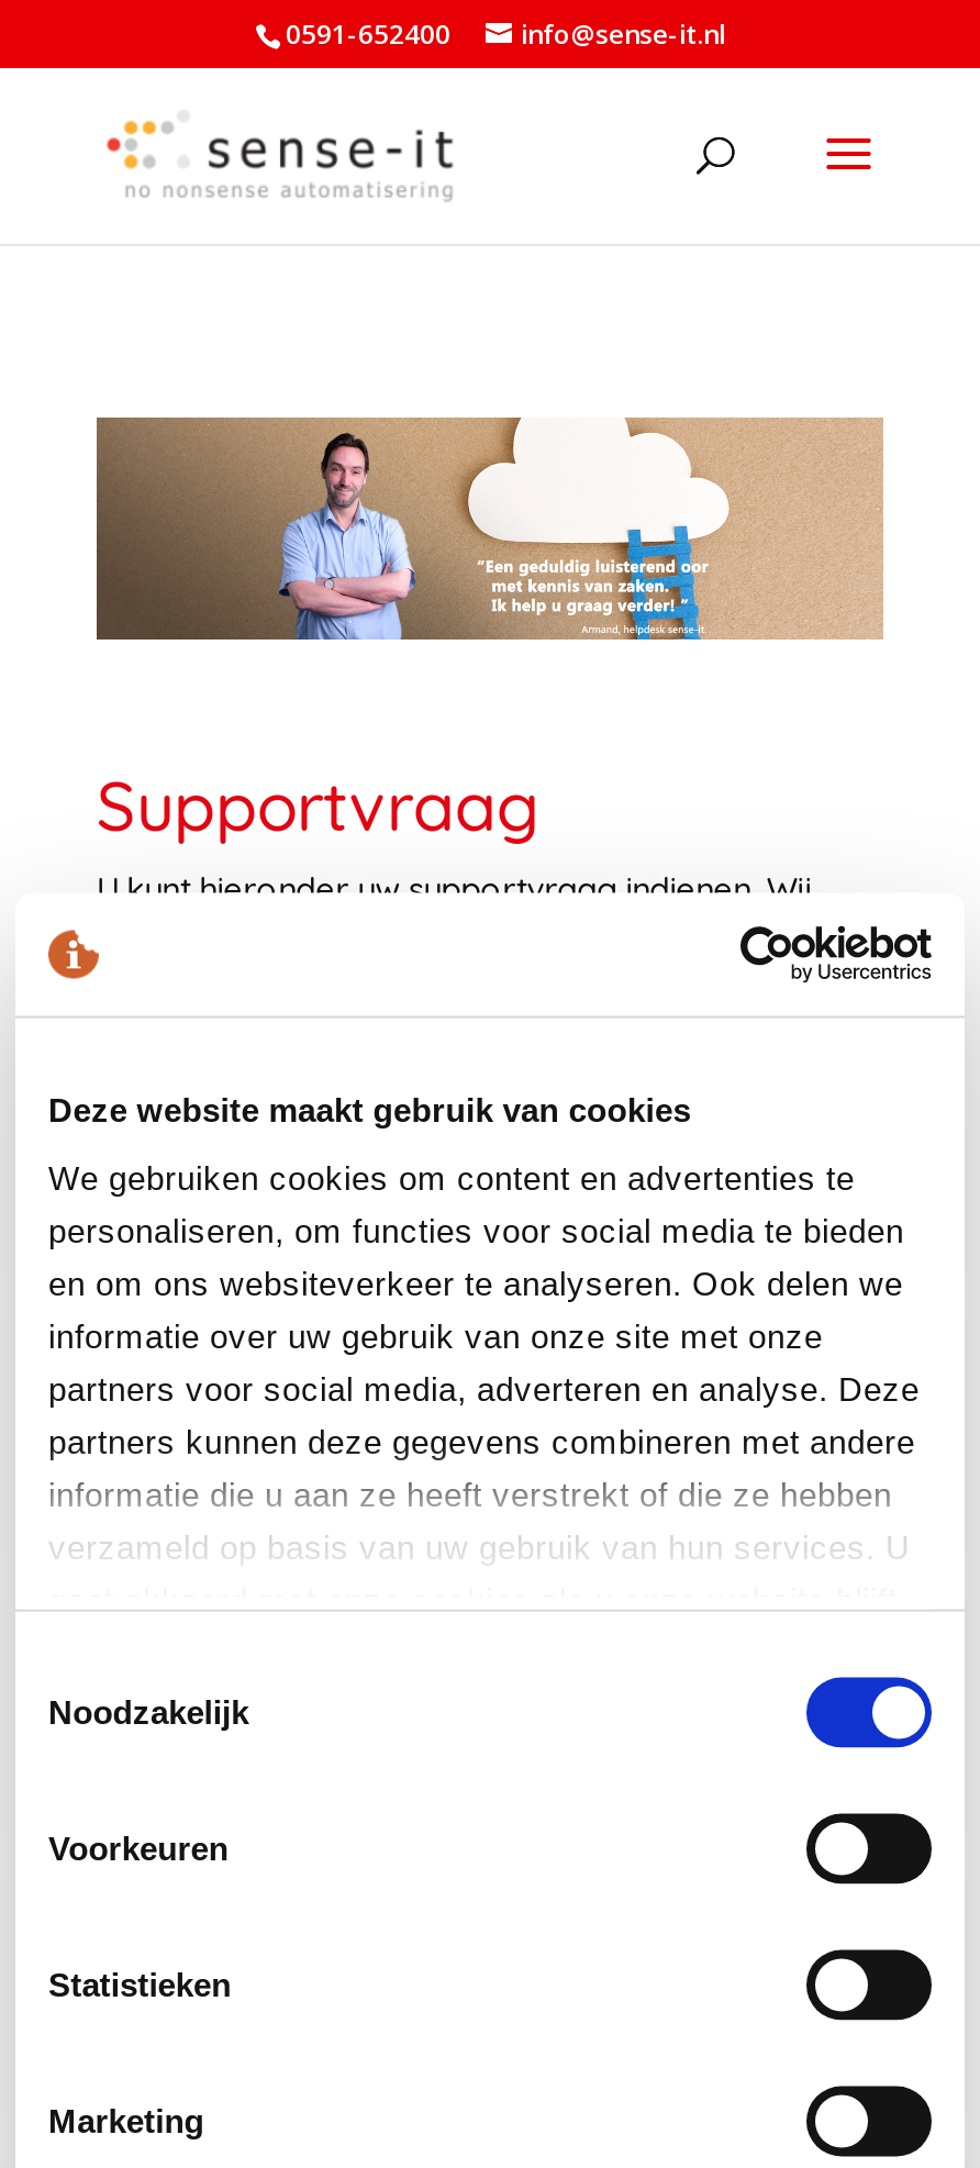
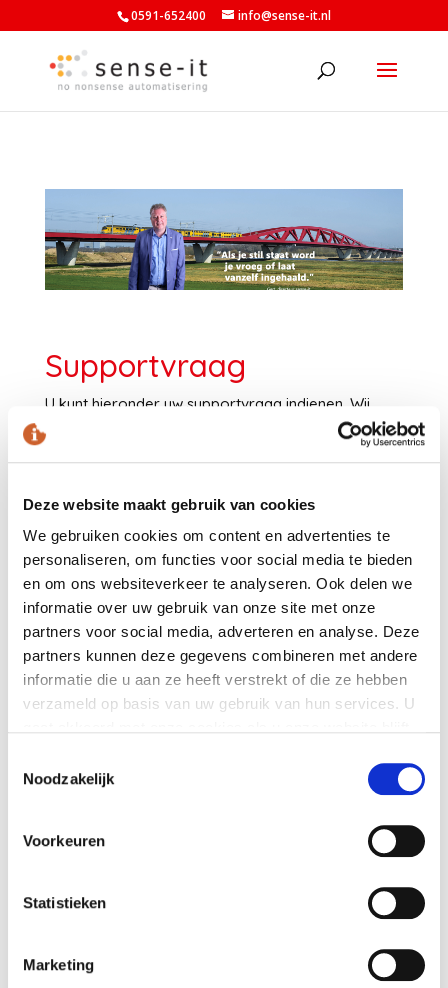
- [image]
+ [image]
